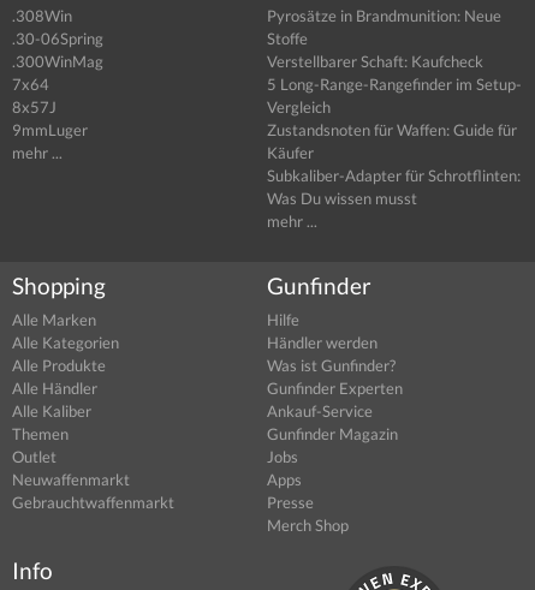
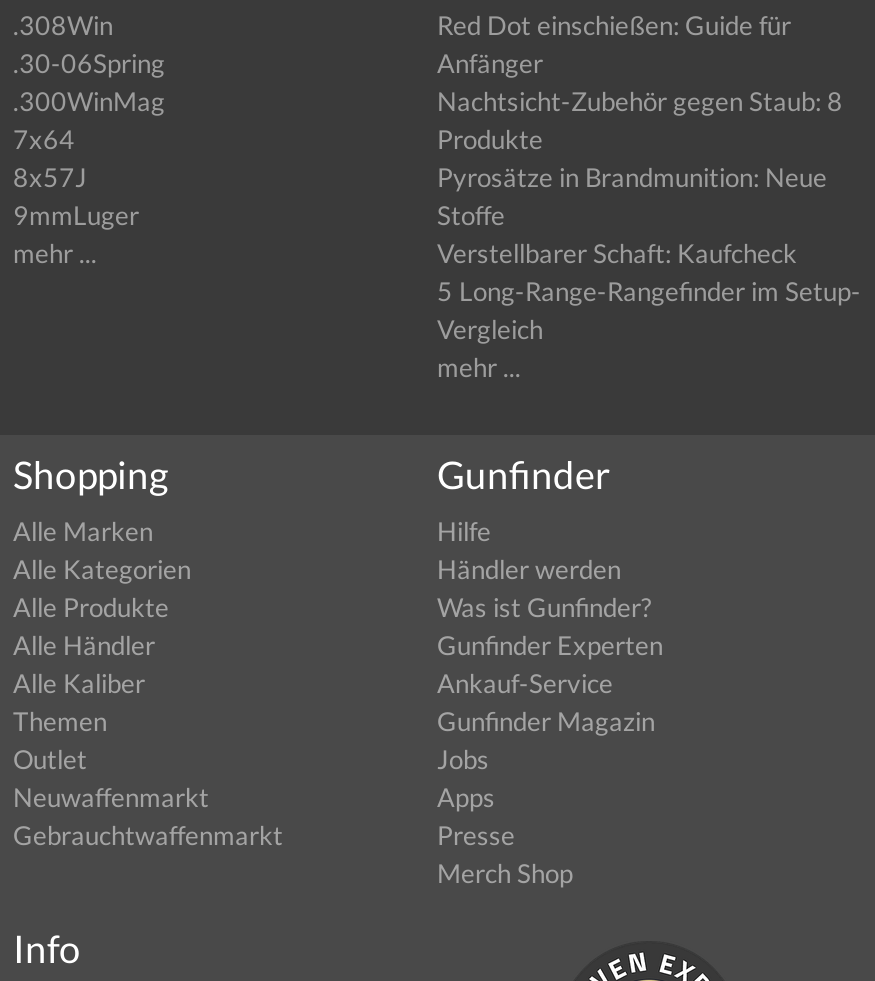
moved down: Pyrosätze in Brandmunition: Neue | Stoffe | Verstellbarer Schaft: Kaufcheck | 5 Long-Range-Rangefinder im Setup- | Vergleich

+ Red Dot einschießen: Guide für
+ Anfänger
+ Nachtsicht-Zubehör gegen Staub: 8
+ Produkte

- Zustandsnoten für Waffen: Guide für
- Käufer
- Subkaliber-Adapter für Schrotflinten:
- Was Du wissen musst
